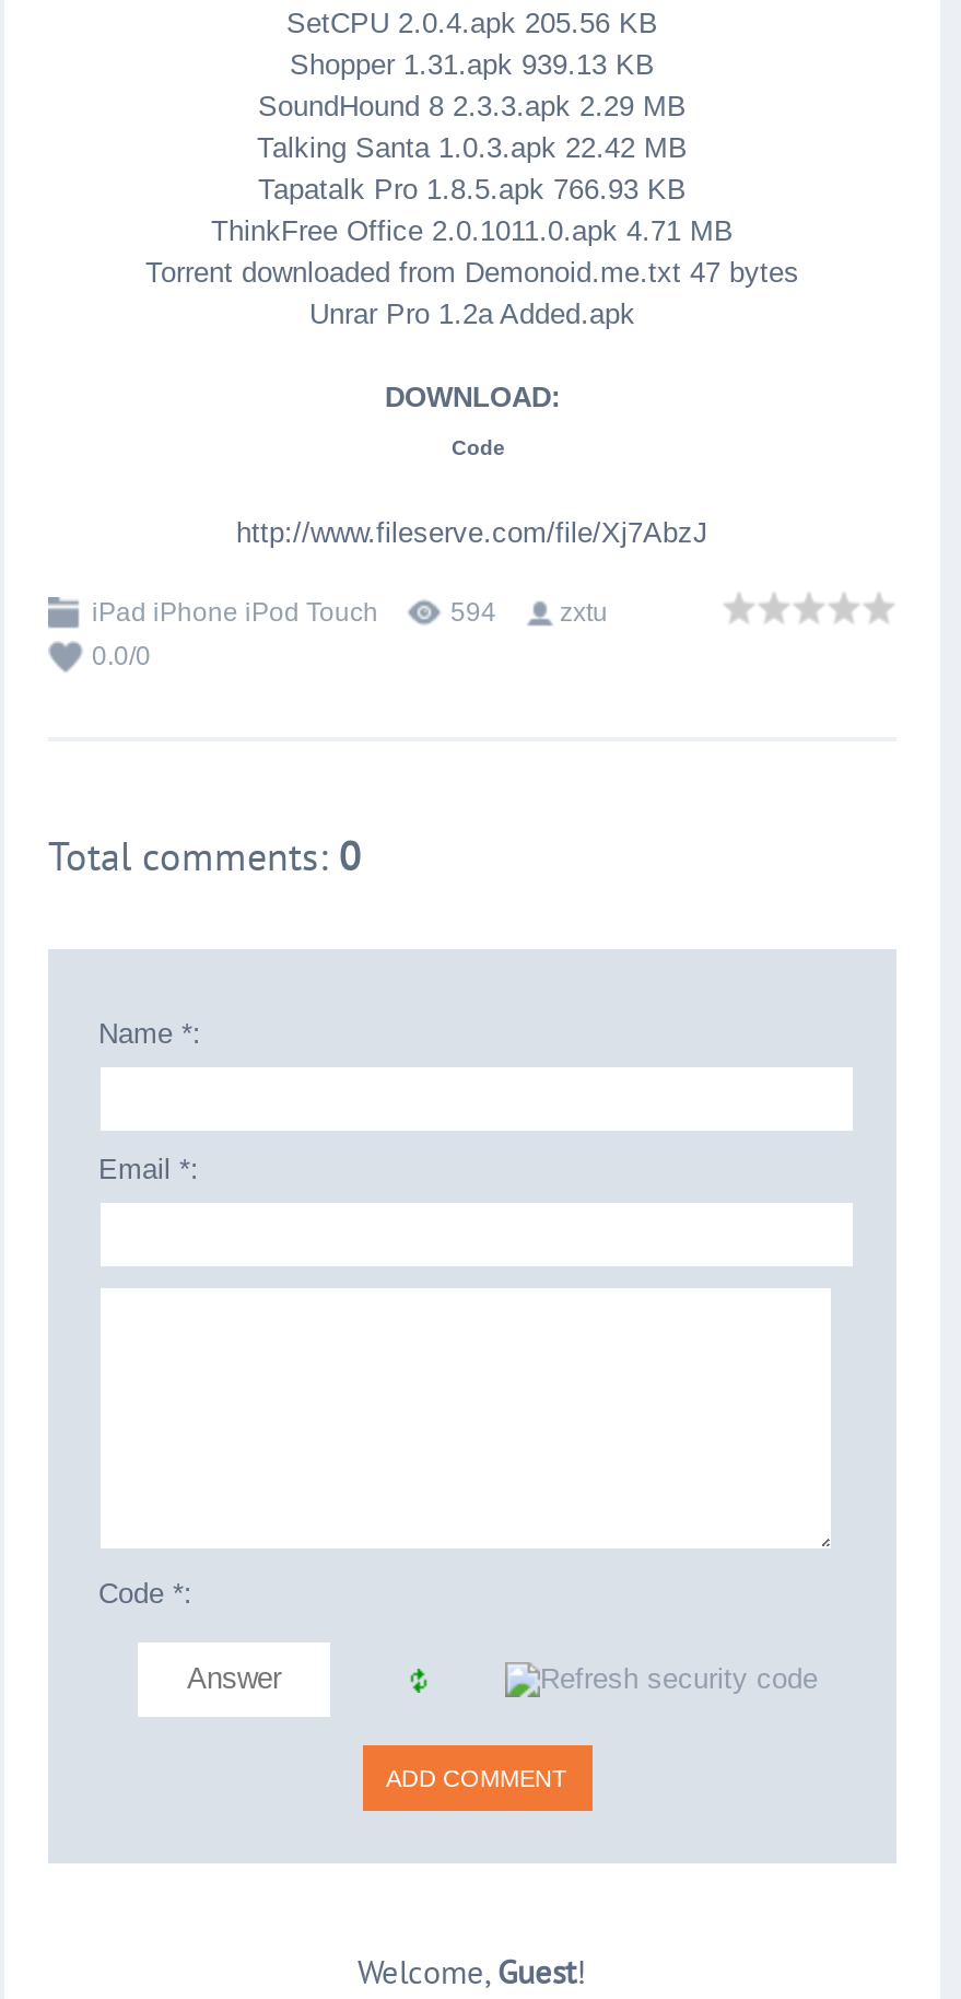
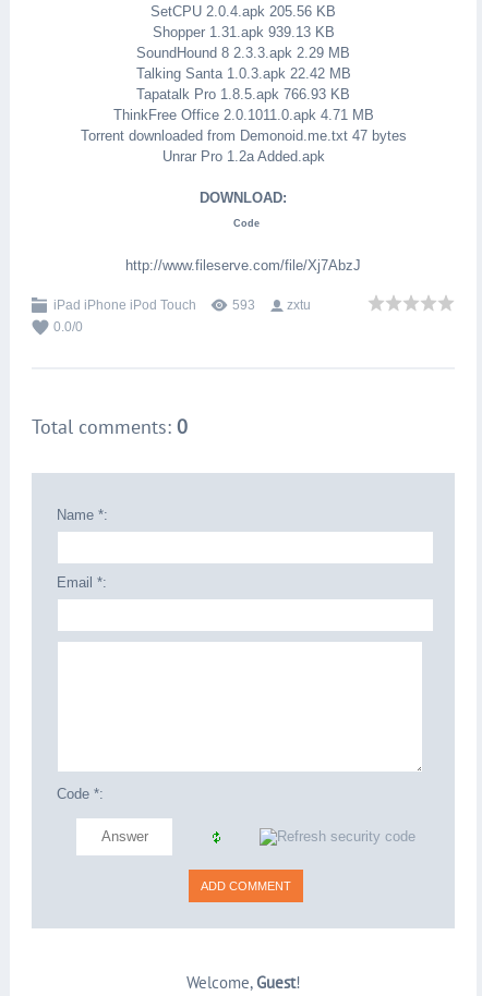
- 594
+ 593
